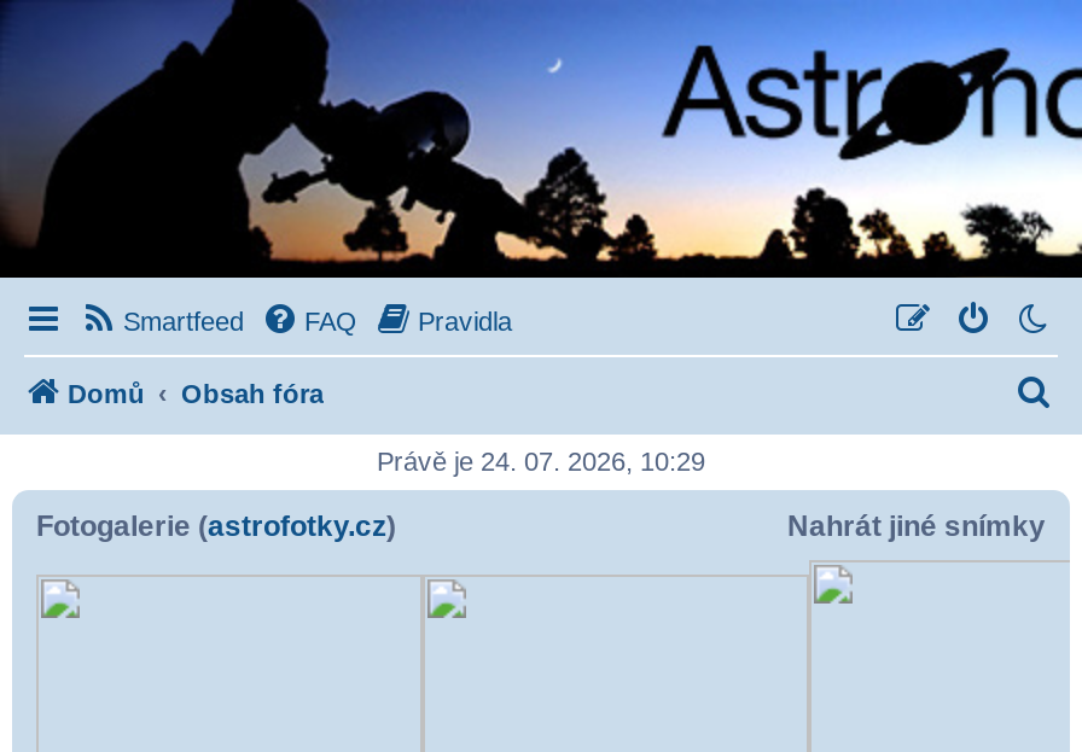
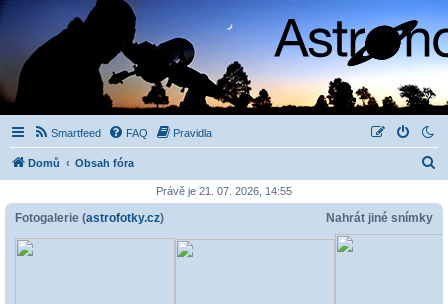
- Právě je 24. 07. 2026, 10:29
+ Právě je 21. 07. 2026, 14:55
